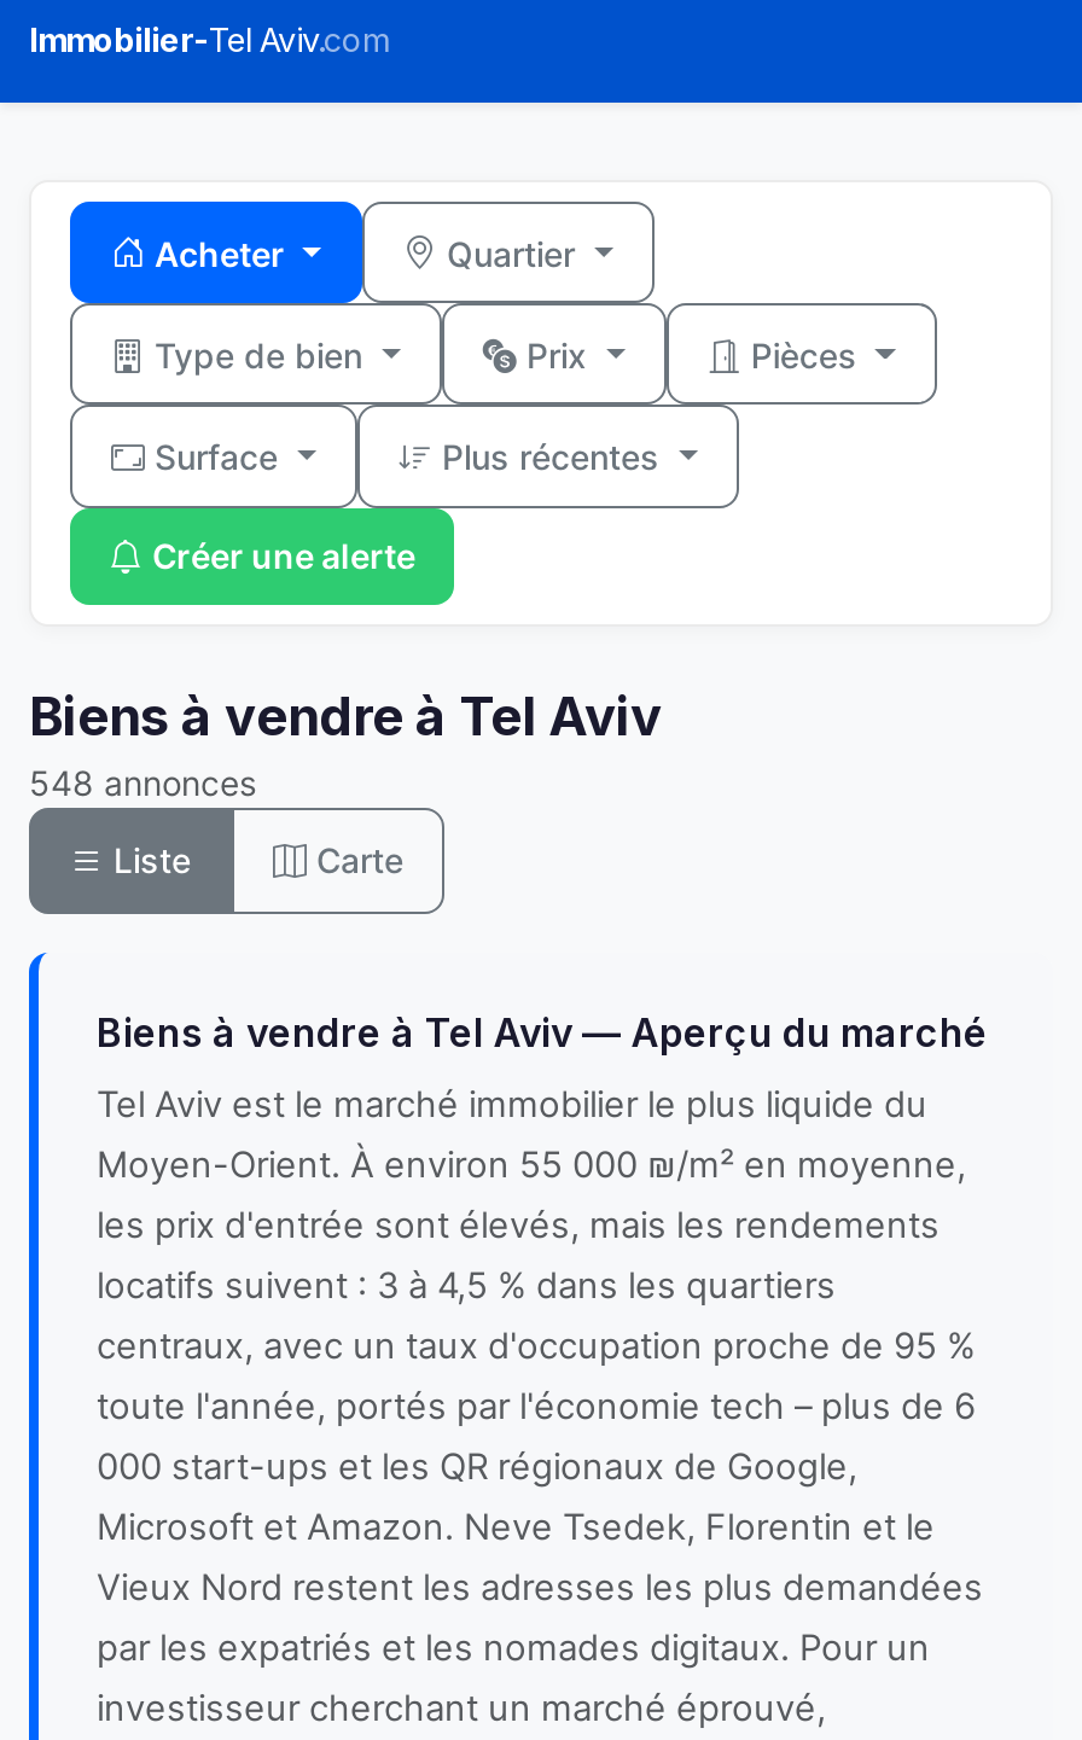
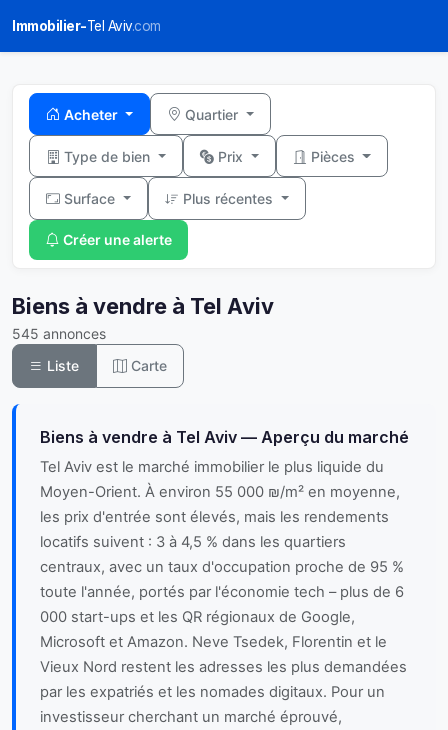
- 548 annonces
+ 545 annonces
